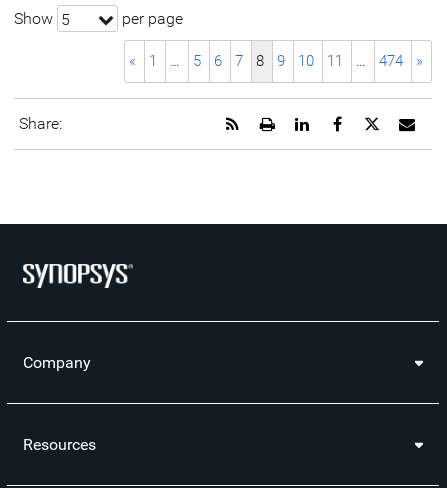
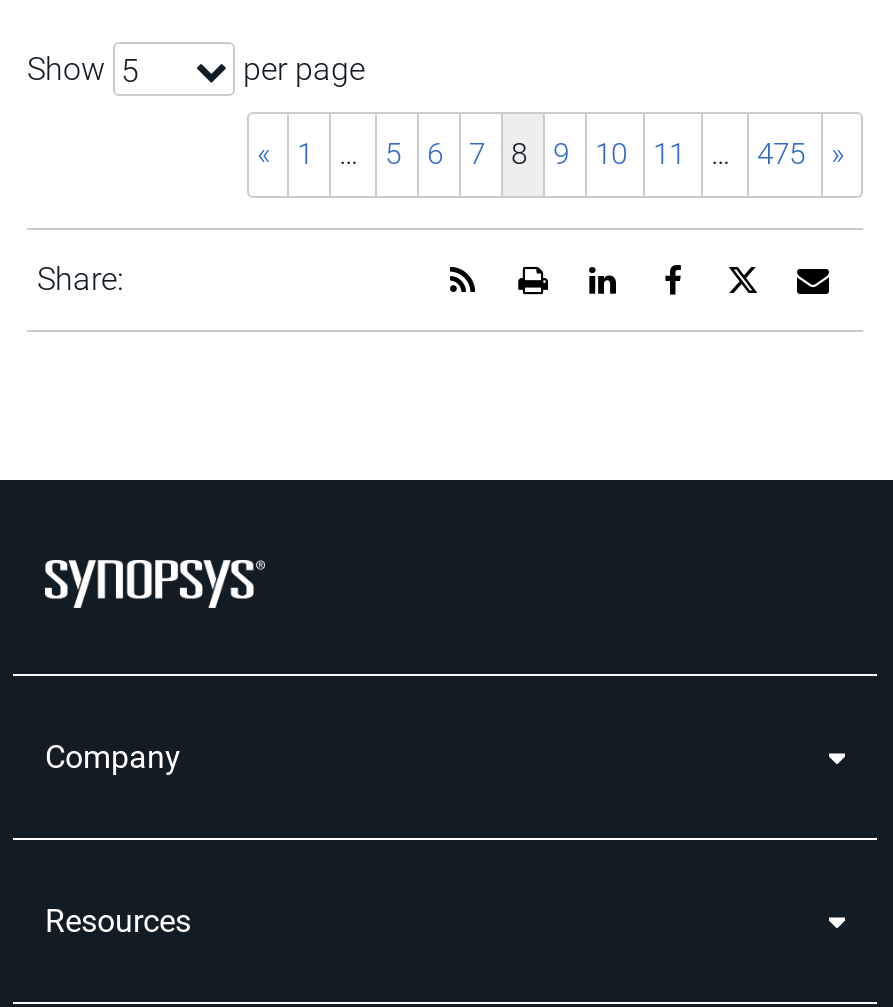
- 474
+ 475
